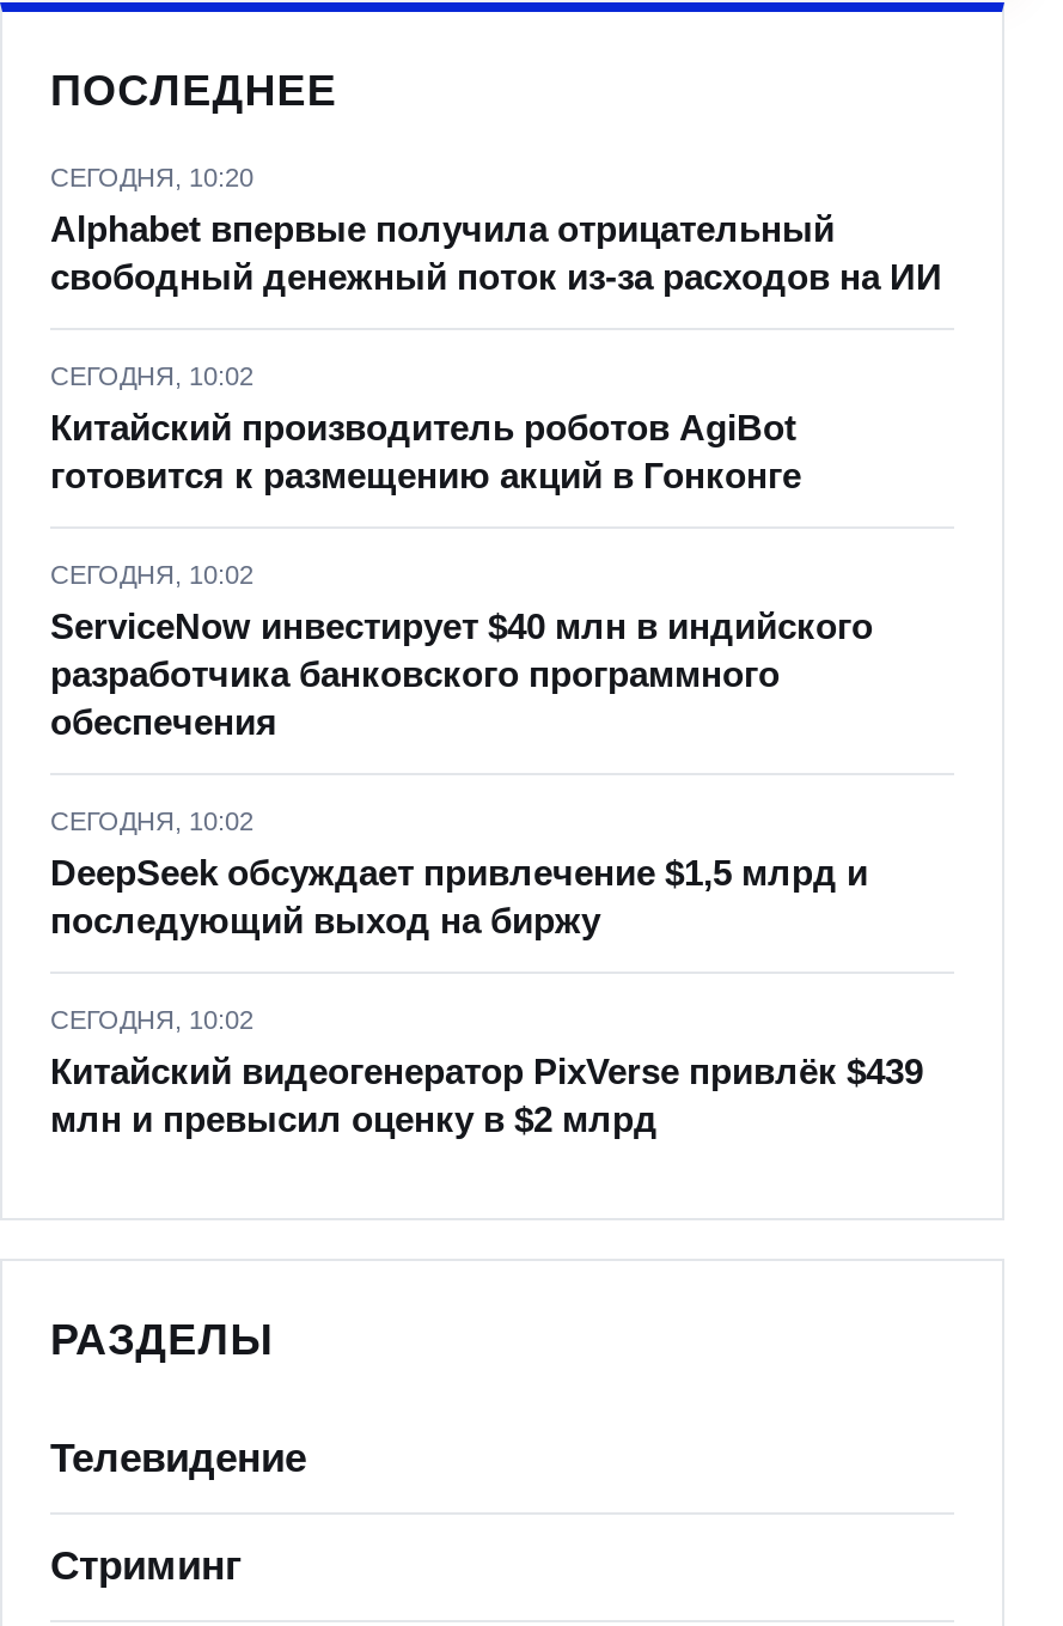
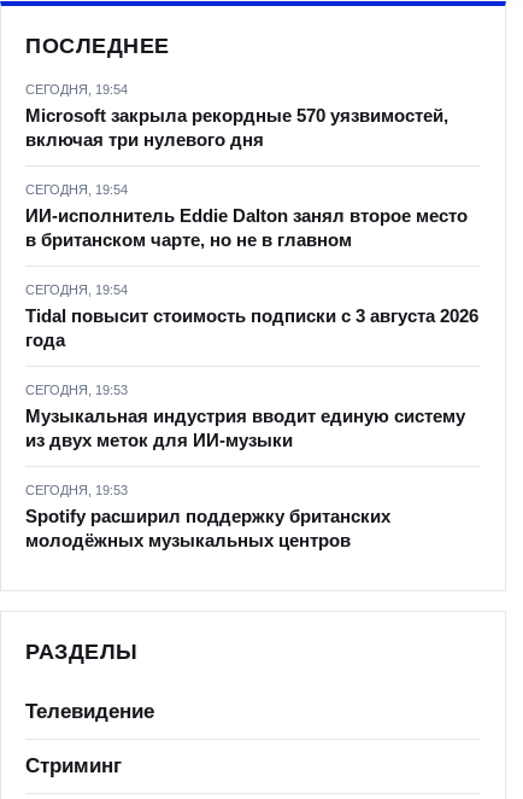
- СЕГОДНЯ, 10:20
- Alphabet впервые получила отрицательный
- свободный денежный поток из-за расходов на ИИ
+ СЕГОДНЯ, 19:54
+ Microsoft закрыла рекордные 570 уязвимостей,
+ включая три нулевого дня

- СЕГОДНЯ, 10:02
- Китайский производитель роботов AgiBot
- готовится к размещению акций в Гонконге
+ СЕГОДНЯ, 19:54
+ ИИ-исполнитель Eddie Dalton занял второе место
+ в британском чарте, но не в главном

- СЕГОДНЯ, 10:02
- ServiceNow инвестирует $40 млн в индийского
- разработчика банковского программного
- обеспечения
+ СЕГОДНЯ, 19:54
+ Tidal повысит стоимость подписки с 3 августа 2026
+ года

- СЕГОДНЯ, 10:02
- DeepSeek обсуждает привлечение $1,5 млрд и
- последующий выход на биржу
+ СЕГОДНЯ, 19:53
+ Музыкальная индустрия вводит единую систему
+ из двух меток для ИИ-музыки

- СЕГОДНЯ, 10:02
- Китайский видеогенератор PixVerse привлёк $439
- млн и превысил оценку в $2 млрд
+ СЕГОДНЯ, 19:53
+ Spotify расширил поддержку британских
+ молодёжных музыкальных центров
